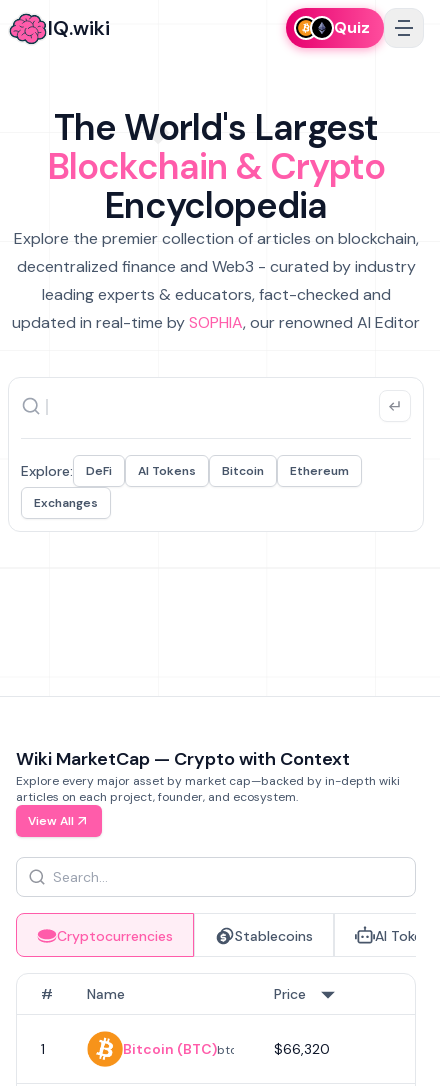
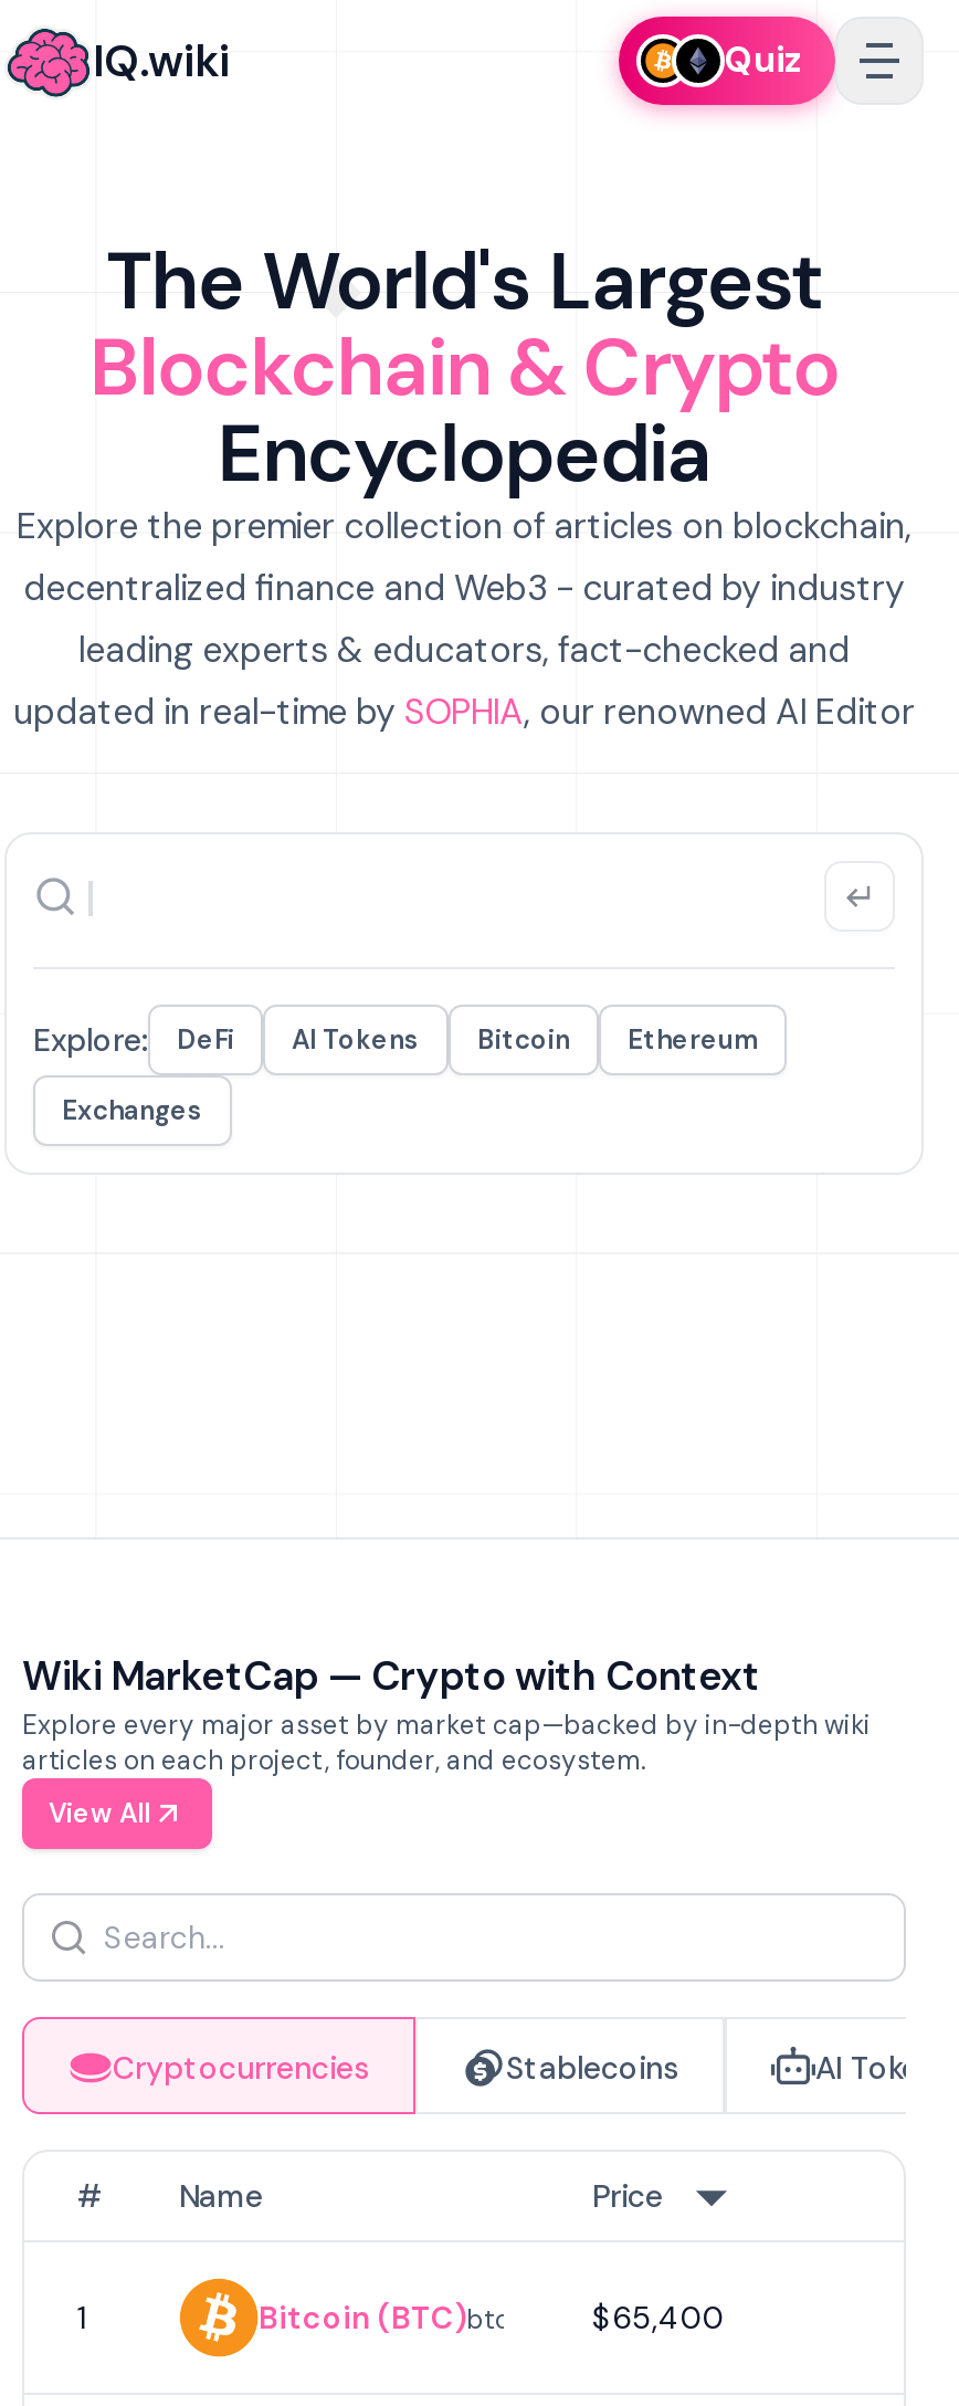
- $66,320
+ $65,400
